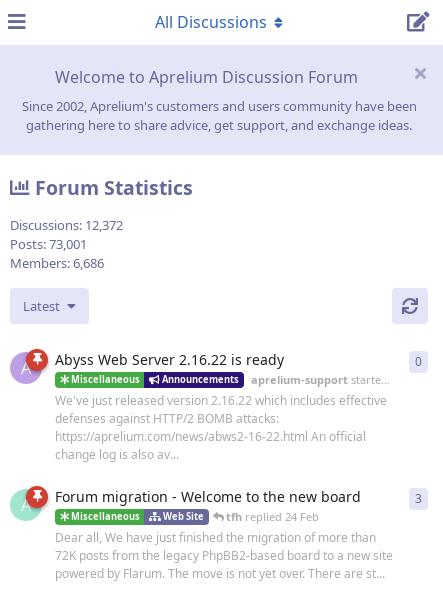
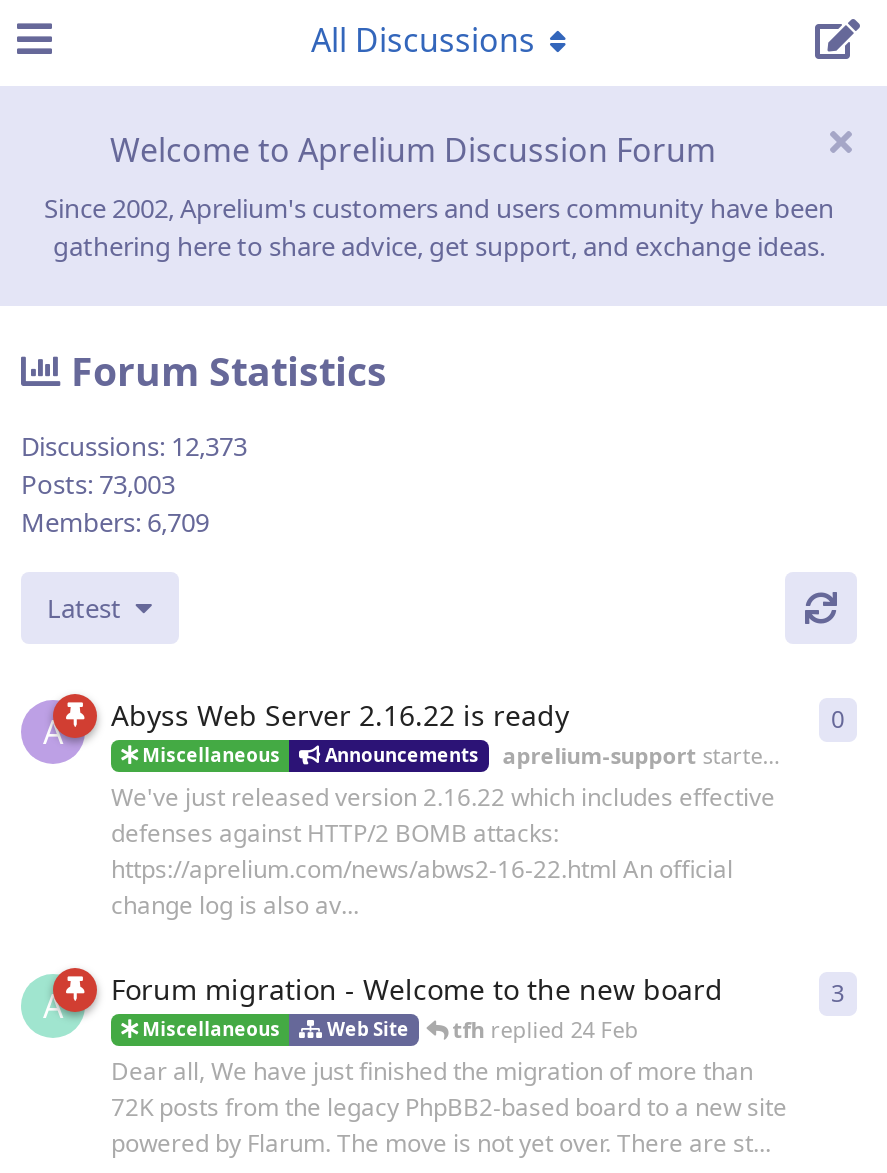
- Discussions: 12,372
+ Discussions: 12,373

- Posts: 73,001
+ Posts: 73,003

- Members: 6,686
+ Members: 6,709
